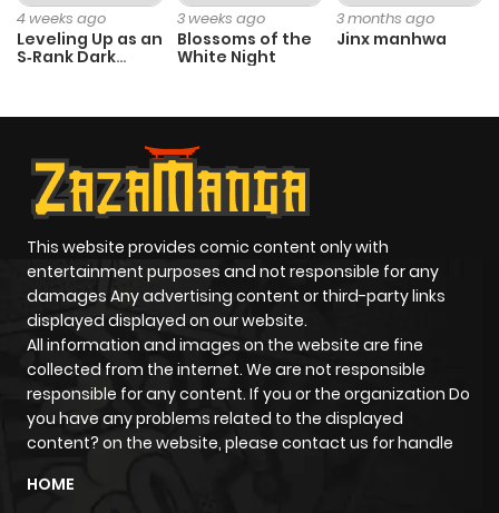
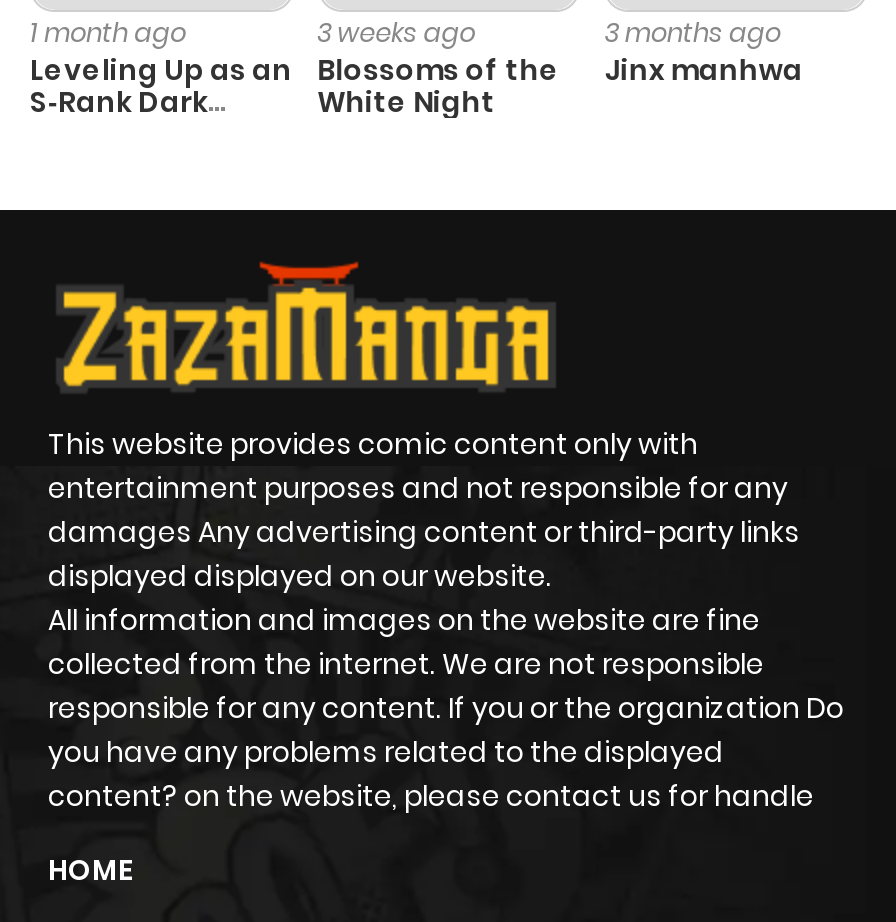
- 4 weeks ago
+ 1 month ago
